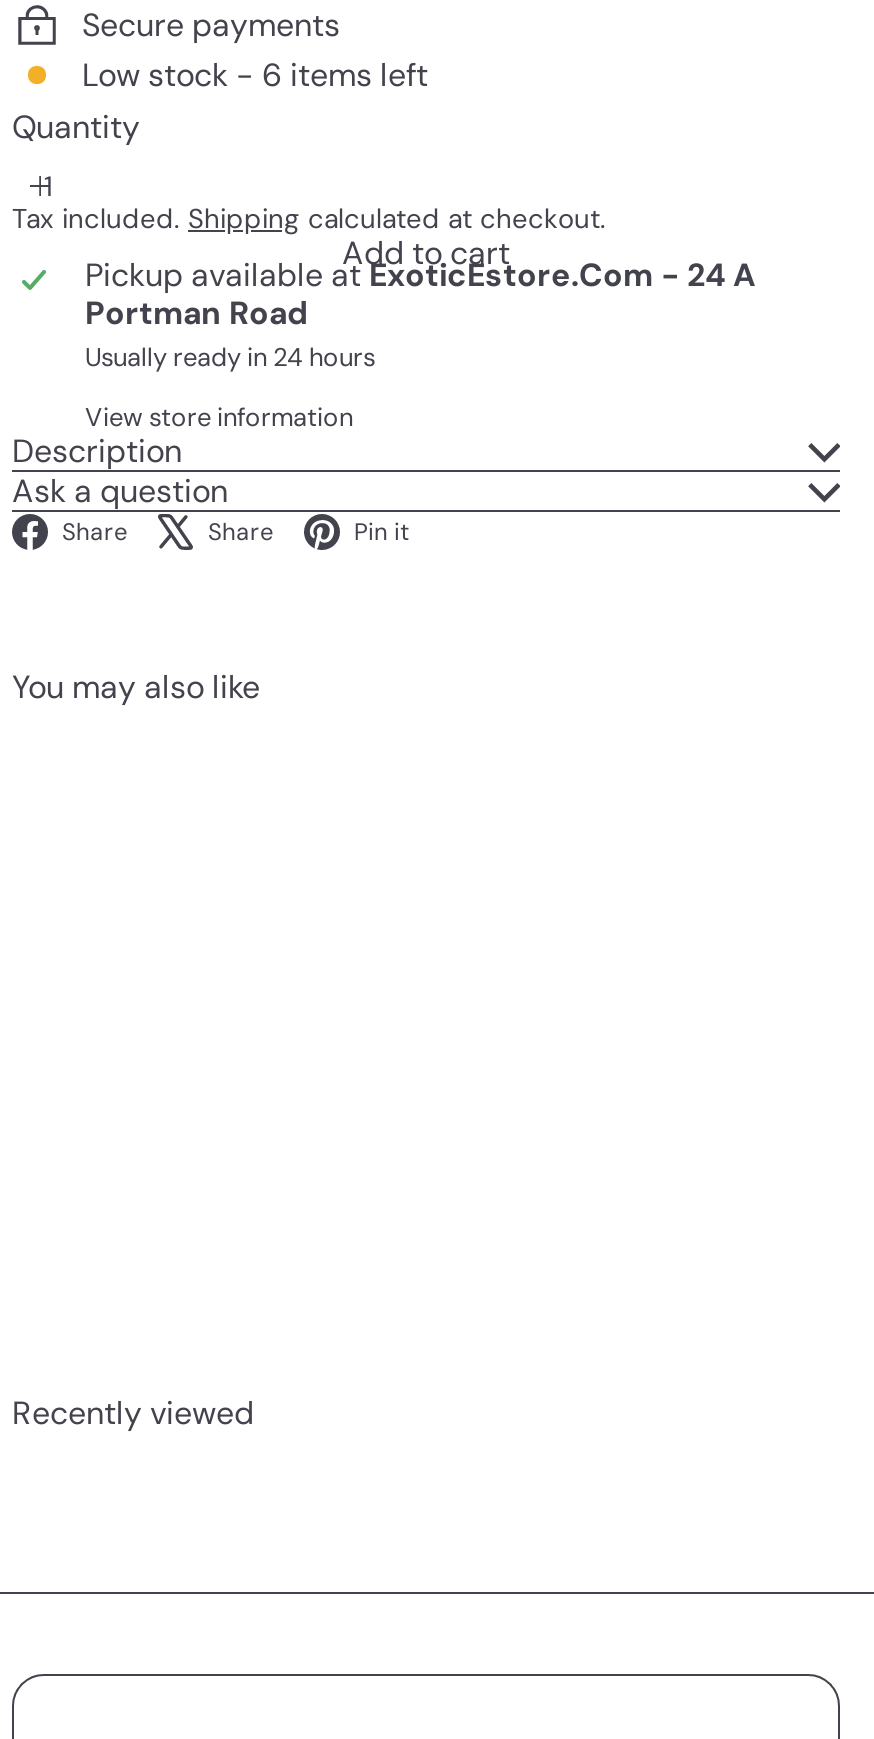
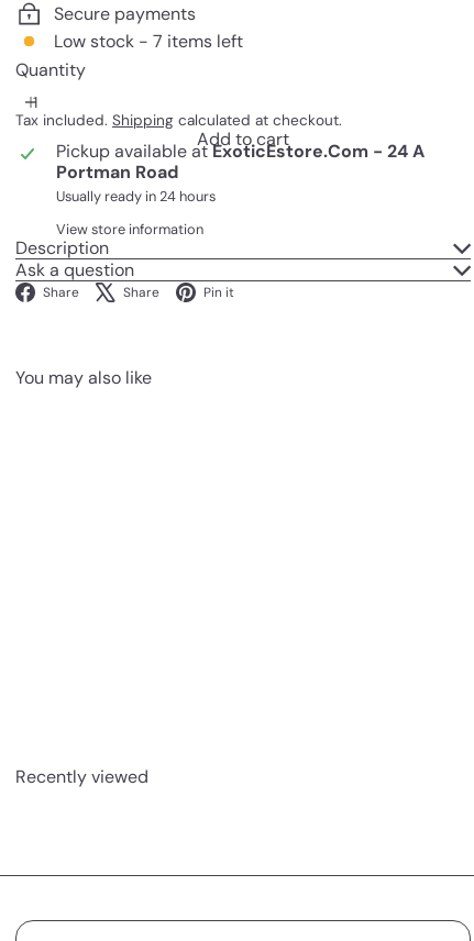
- Low stock - 6 items left
+ Low stock - 7 items left
